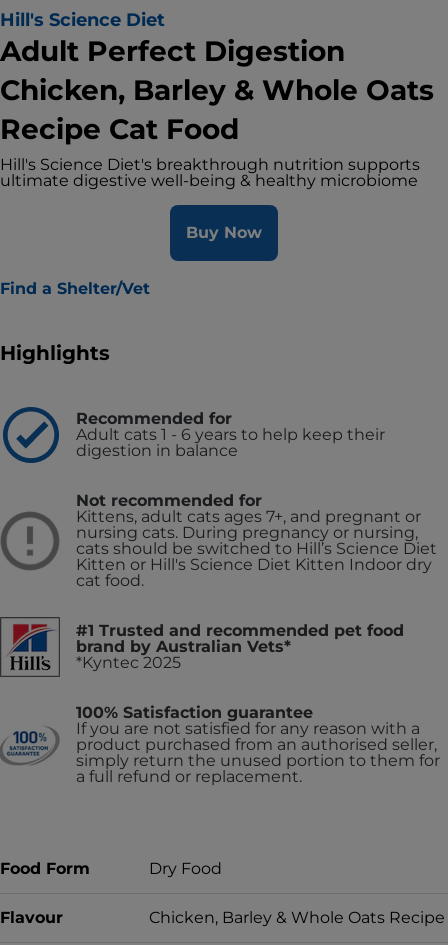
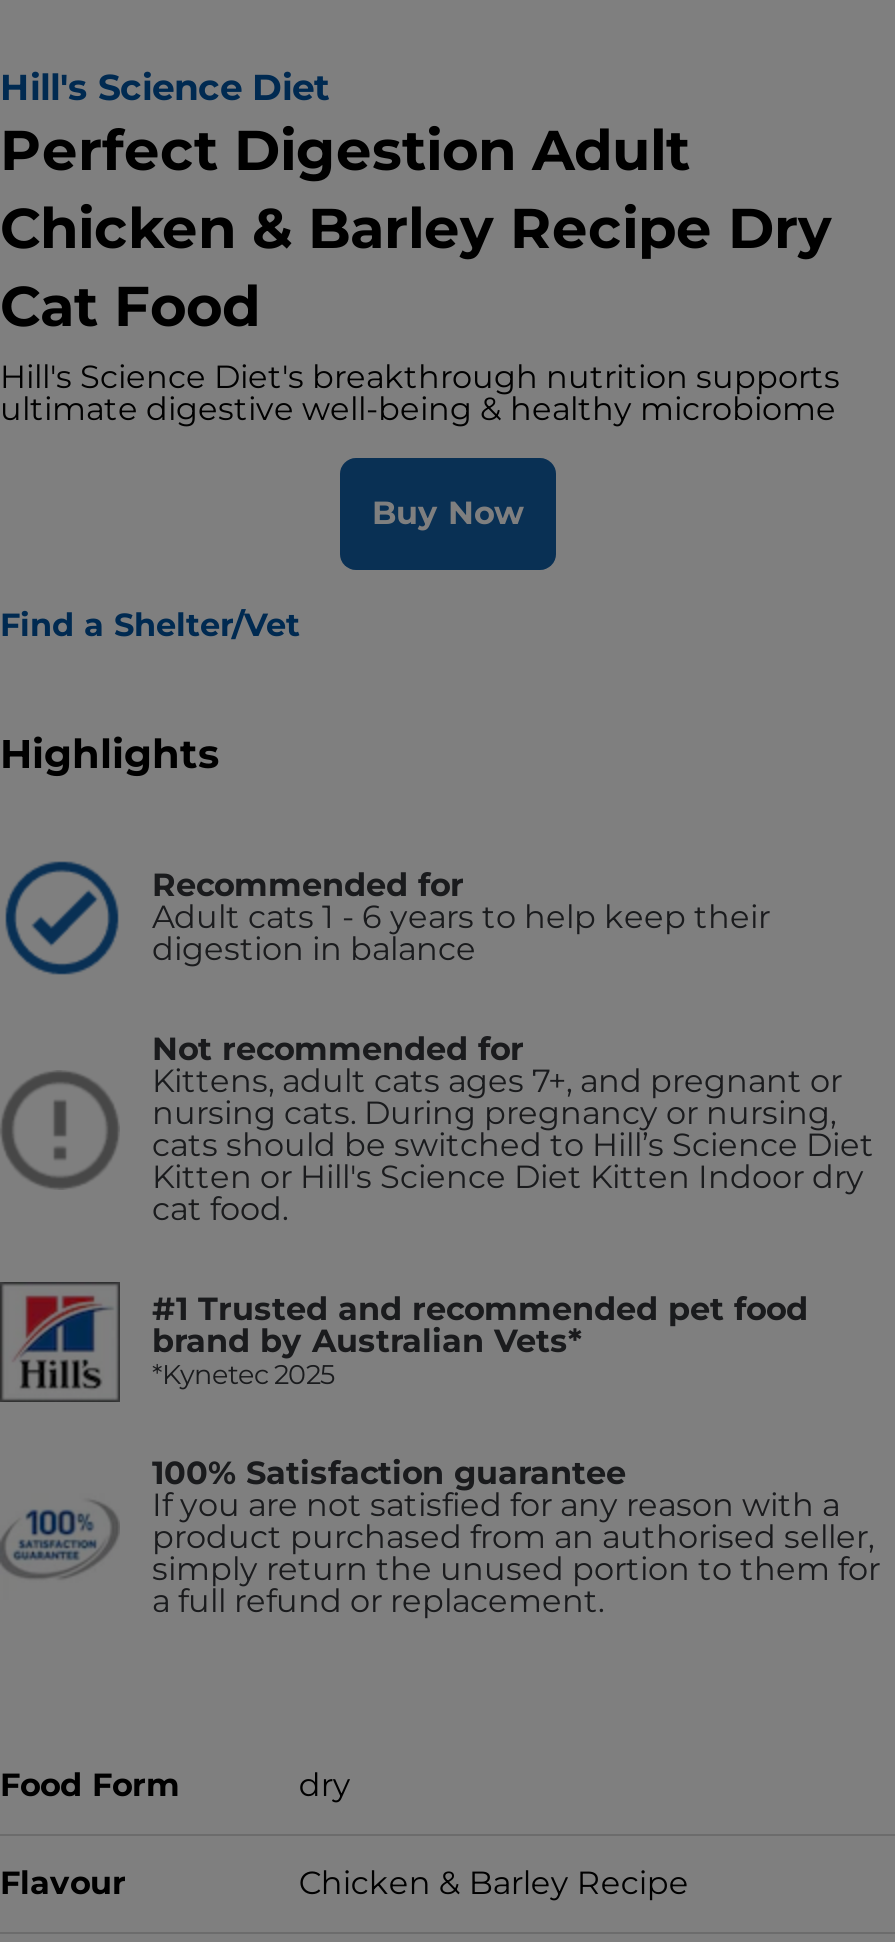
- Adult Perfect Digestion
- Chicken, Barley & Whole Oats
- Recipe Cat Food
+ Perfect Digestion Adult
+ Chicken & Barley Recipe Dry
+ Cat Food

- *Kyntec 2025
+ *Kynetec 2025

- Dry Food
+ dry

- Chicken, Barley & Whole Oats Recipe
+ Chicken & Barley Recipe
